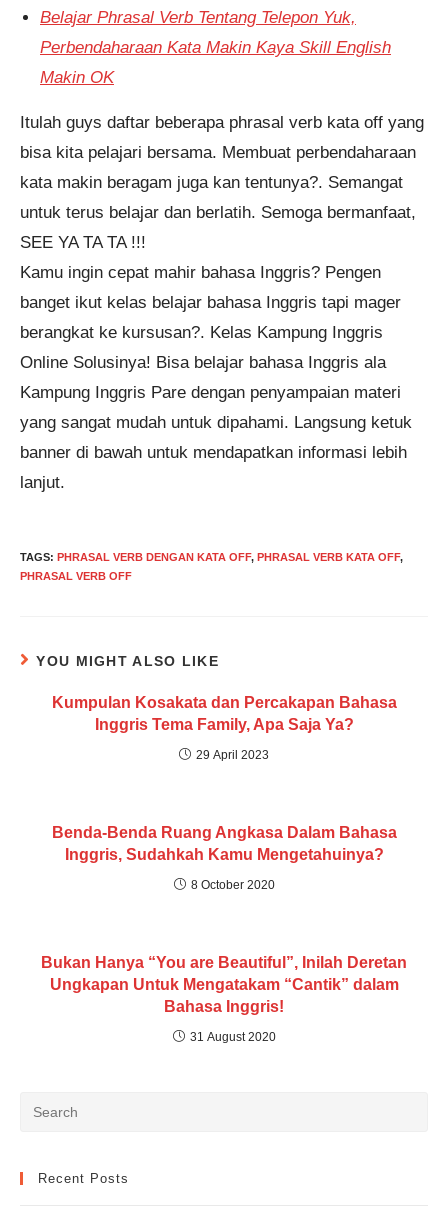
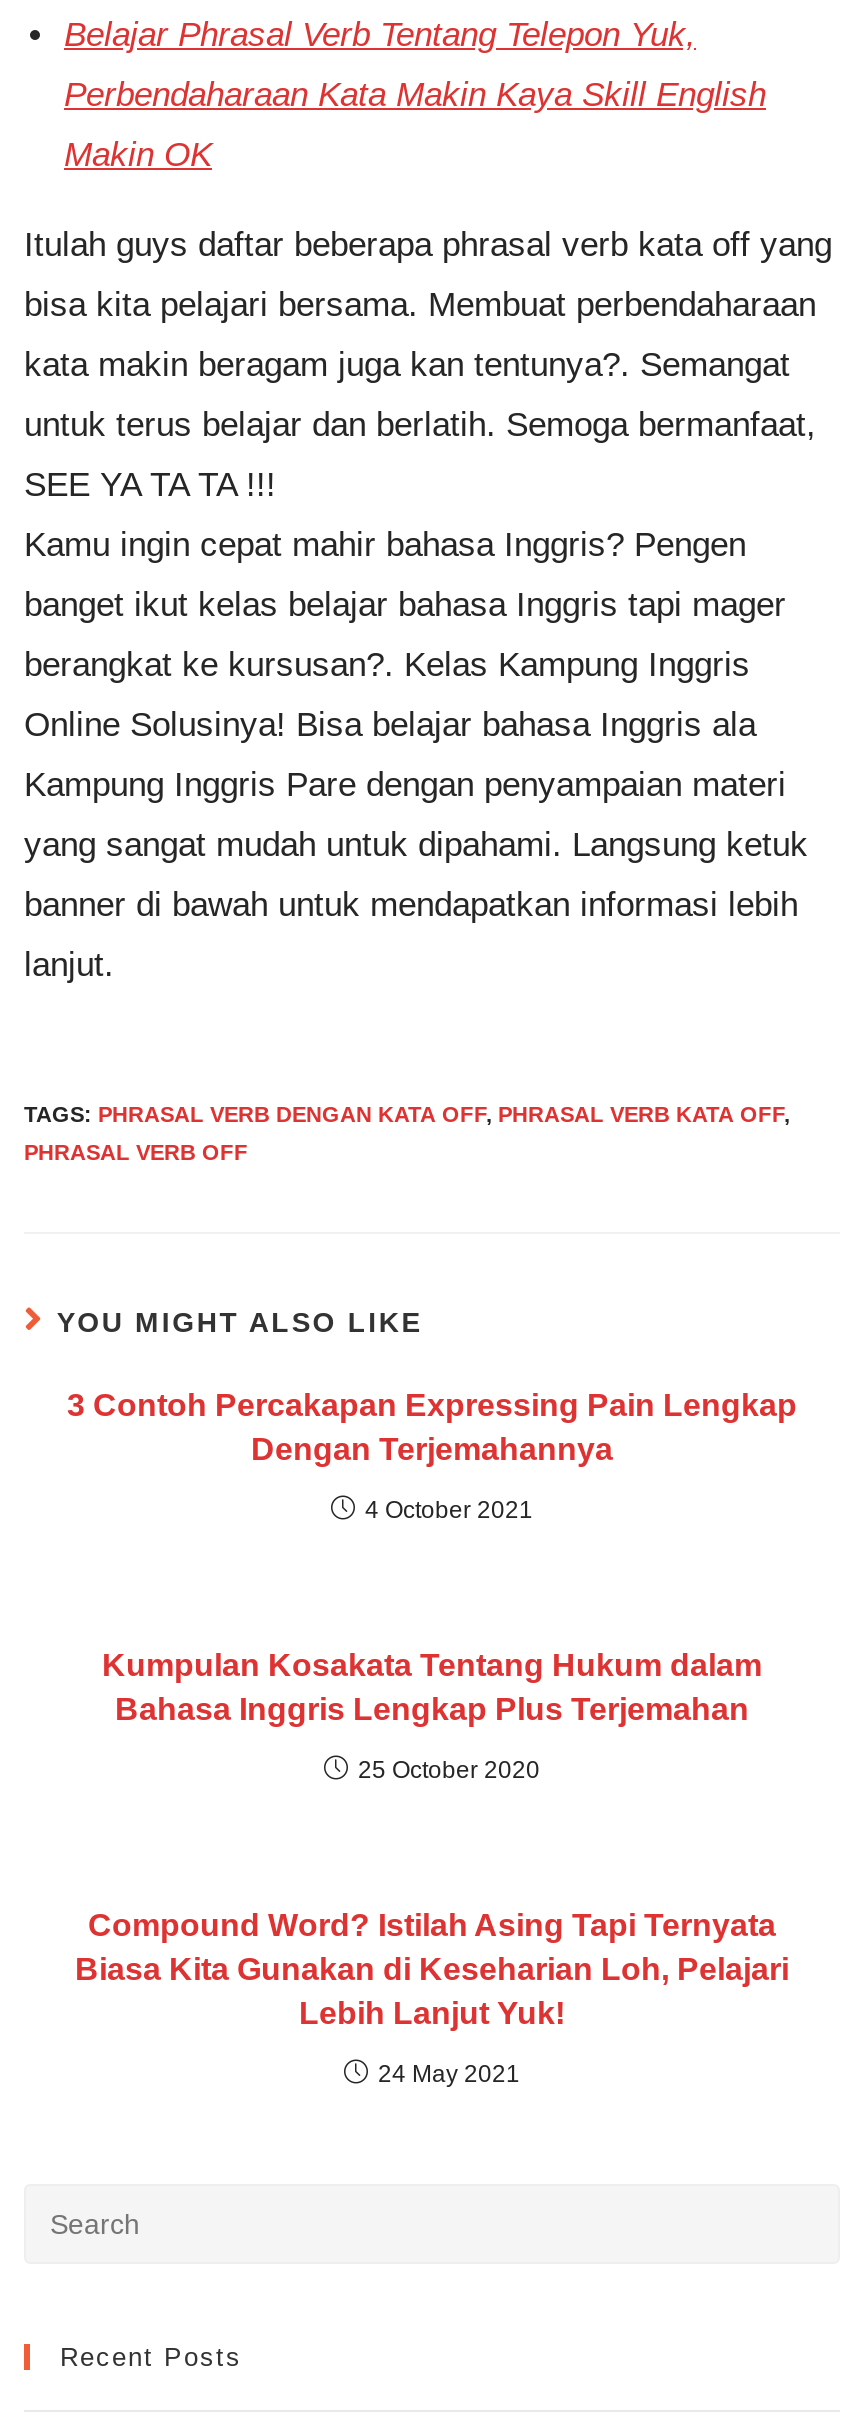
- Kumpulan Kosakata dan Percakapan Bahasa
- Inggris Tema Family, Apa Saja Ya?
+ 3 Contoh Percakapan Expressing Pain Lengkap
+ Dengan Terjemahannya

- 29 April 2023
+ 4 October 2021

- Benda-Benda Ruang Angkasa Dalam Bahasa
- Inggris, Sudahkah Kamu Mengetahuinya?
+ Kumpulan Kosakata Tentang Hukum dalam
+ Bahasa Inggris Lengkap Plus Terjemahan

- 8 October 2020
+ 25 October 2020

- Bukan Hanya “You are Beautiful”, Inilah Deretan
- Ungkapan Untuk Mengatakam “Cantik” dalam
- Bahasa Inggris!
+ Compound Word? Istilah Asing Tapi Ternyata
+ Biasa Kita Gunakan di Keseharian Loh, Pelajari
+ Lebih Lanjut Yuk!

- 31 August 2020
+ 24 May 2021
